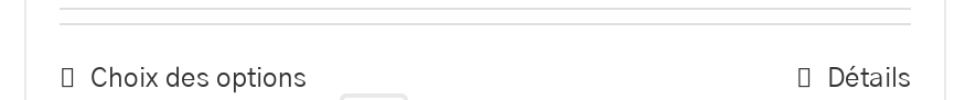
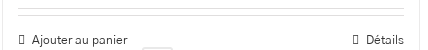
- Choix des options
+ Ajouter au panier
